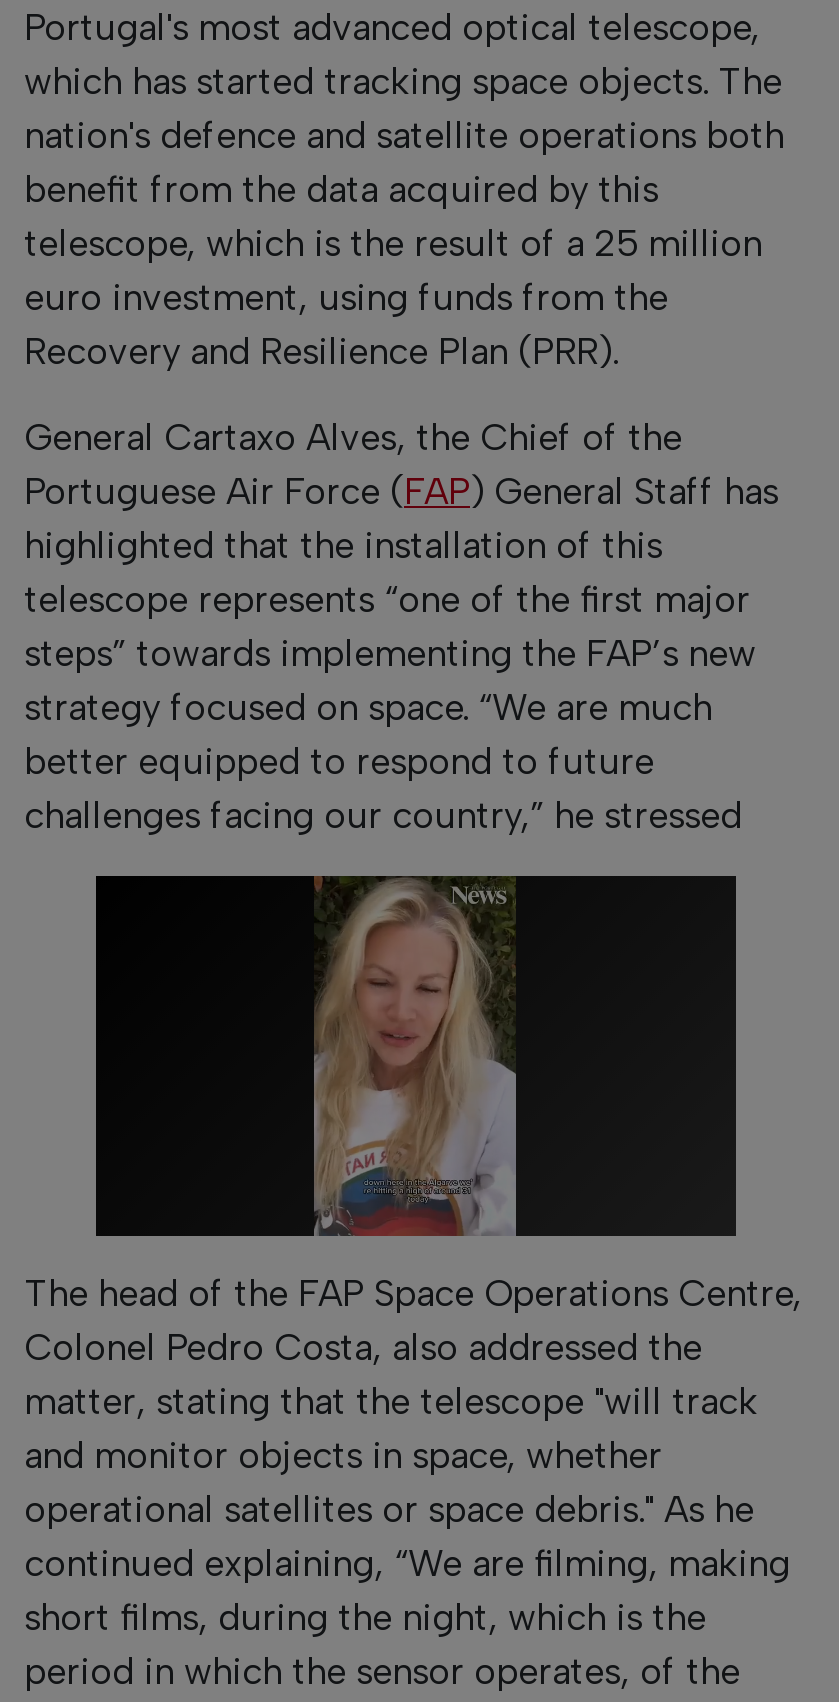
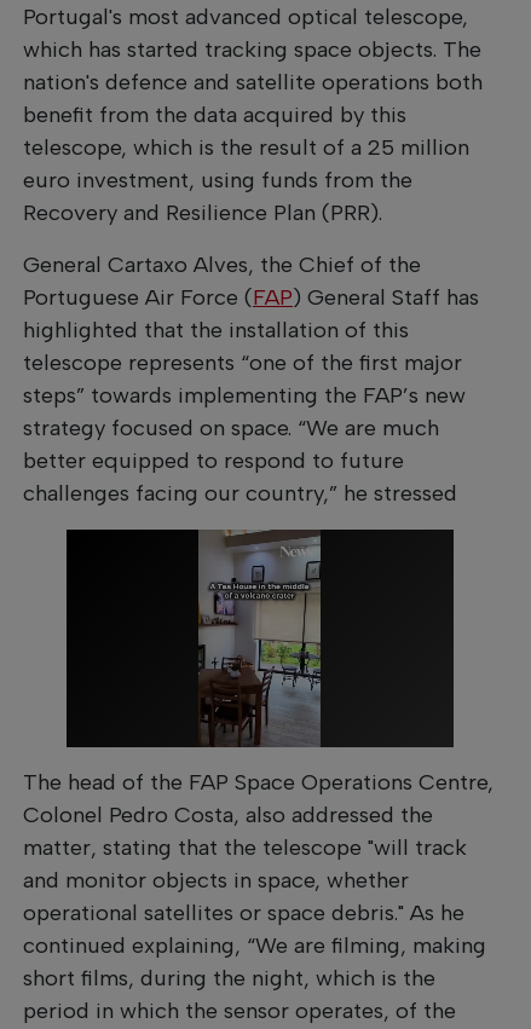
- [image]
+ [image]
